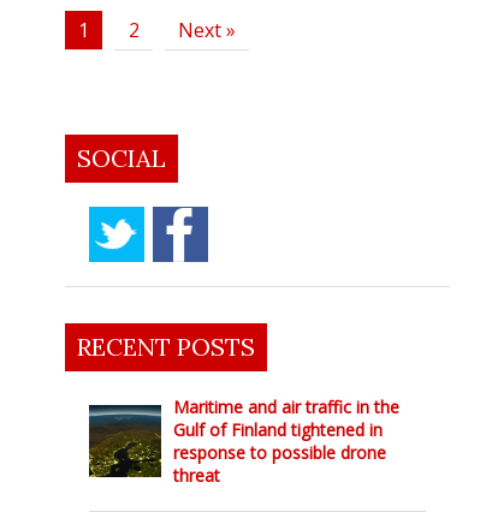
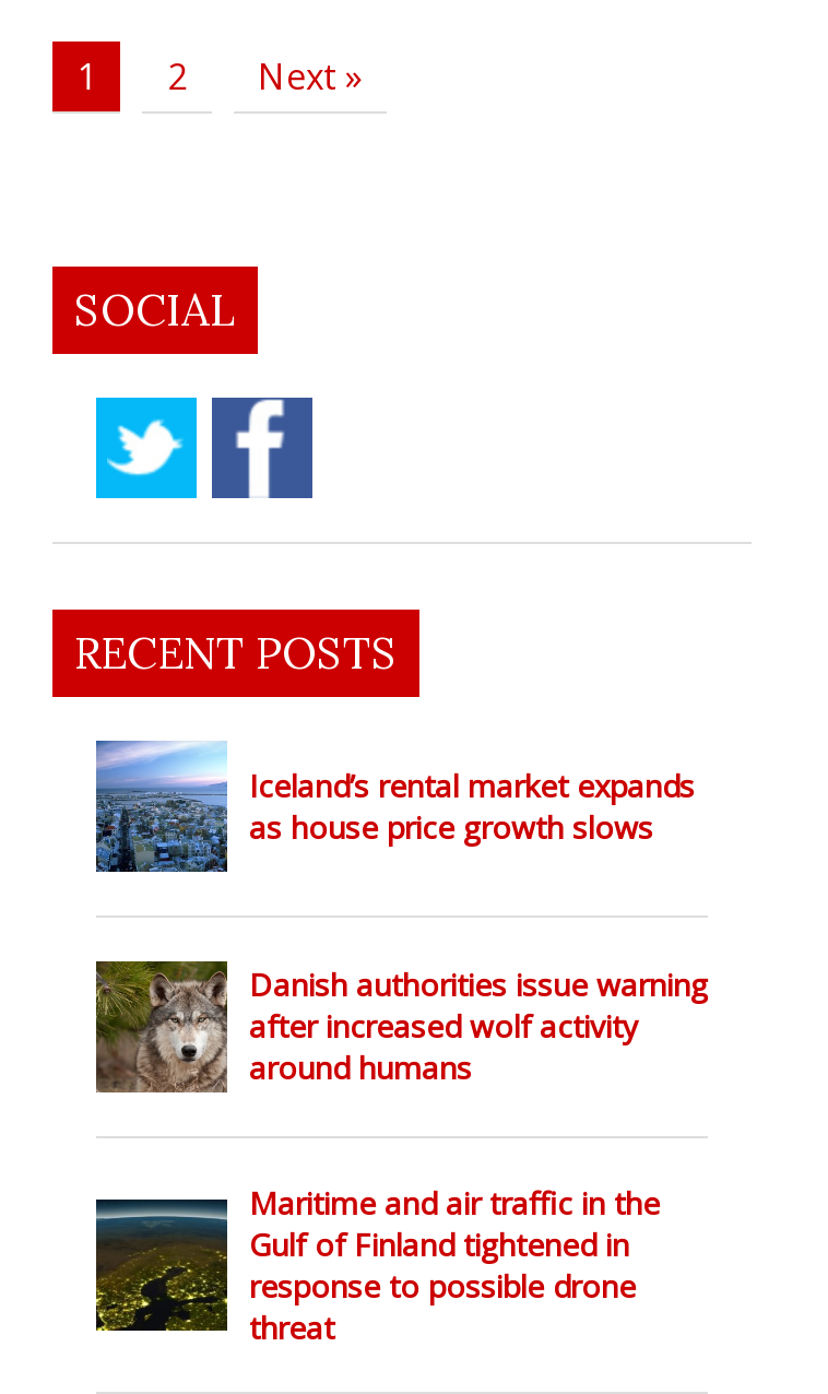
+ [image]
+ Iceland’s rental market expands
+ as house price growth slows

+ [image]
+ Danish authorities issue warning
+ after increased wolf activity
+ around humans
